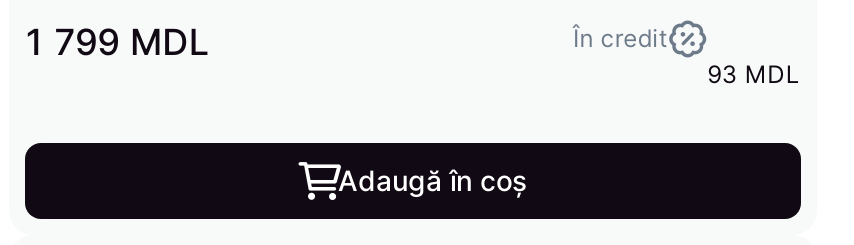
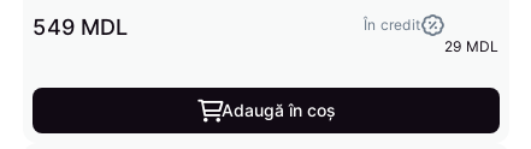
- 1 799 MDL
+ 549 MDL

- 93 MDL
+ 29 MDL
